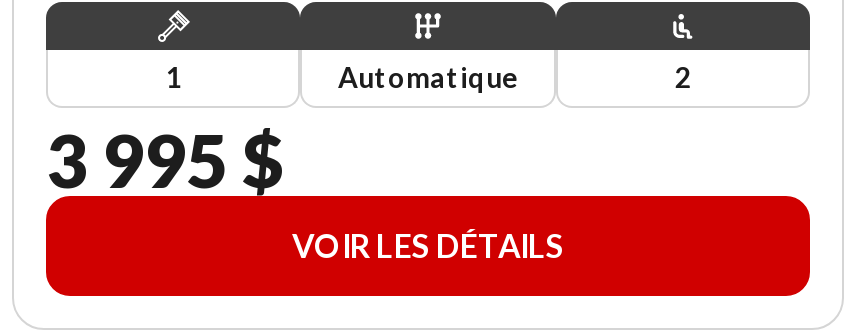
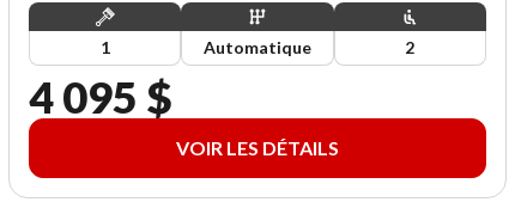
- 3 995 $
+ 4 095 $
